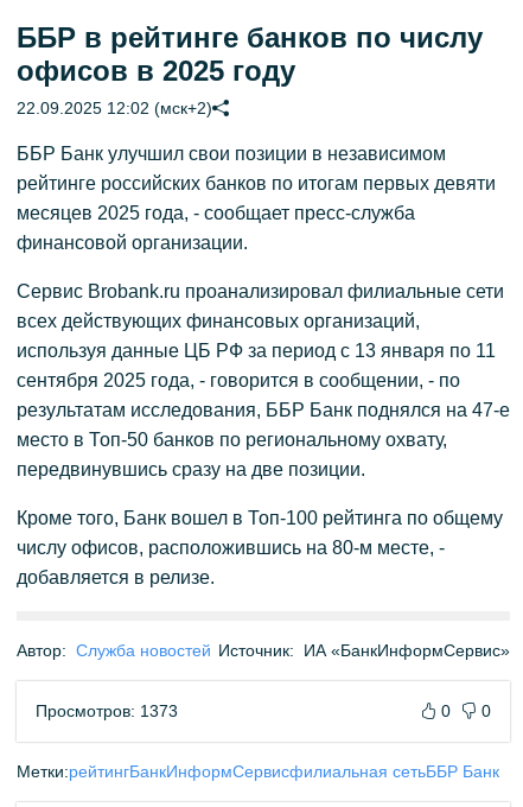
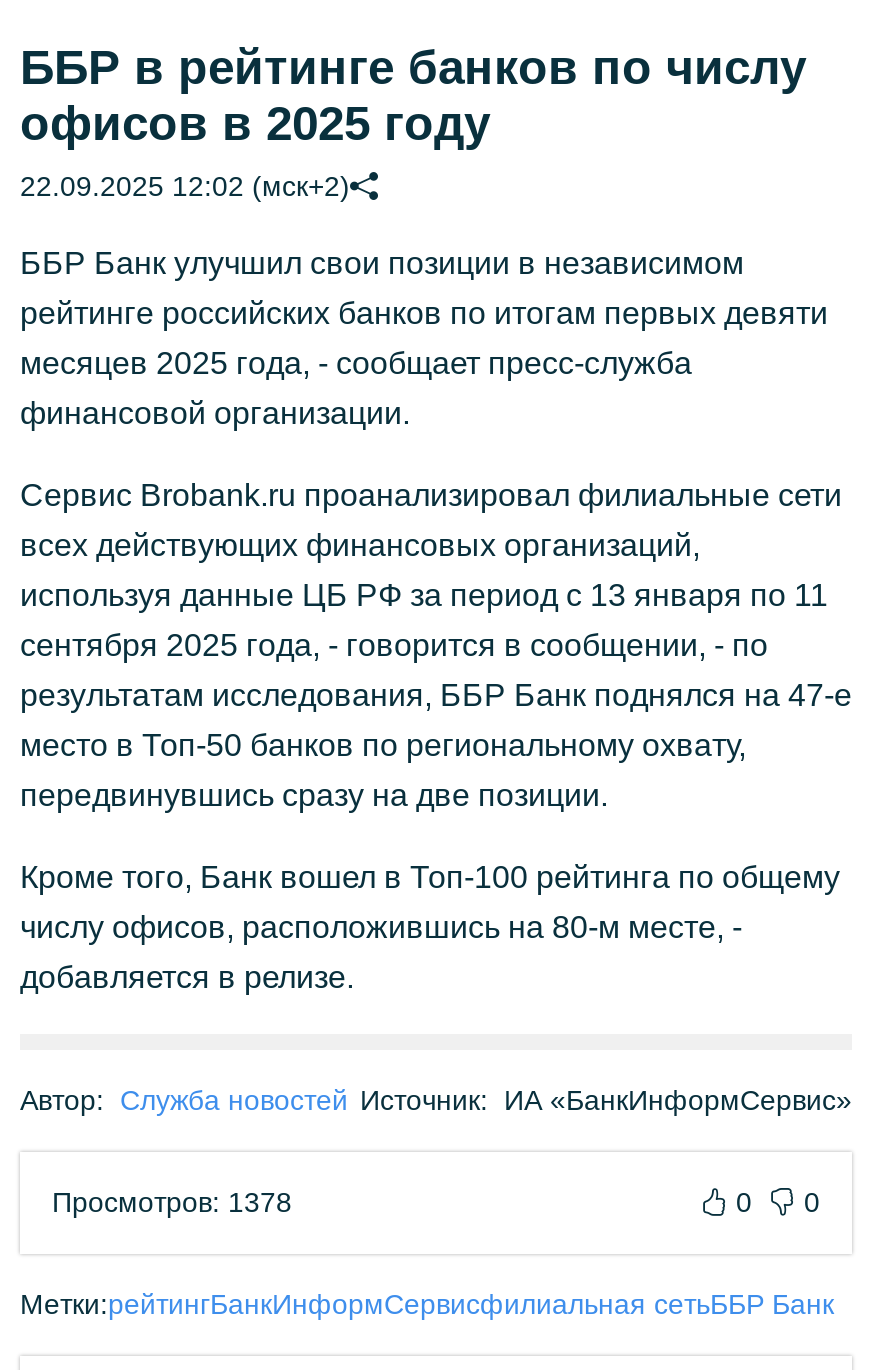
- Просмотров: 1373
+ Просмотров: 1378
